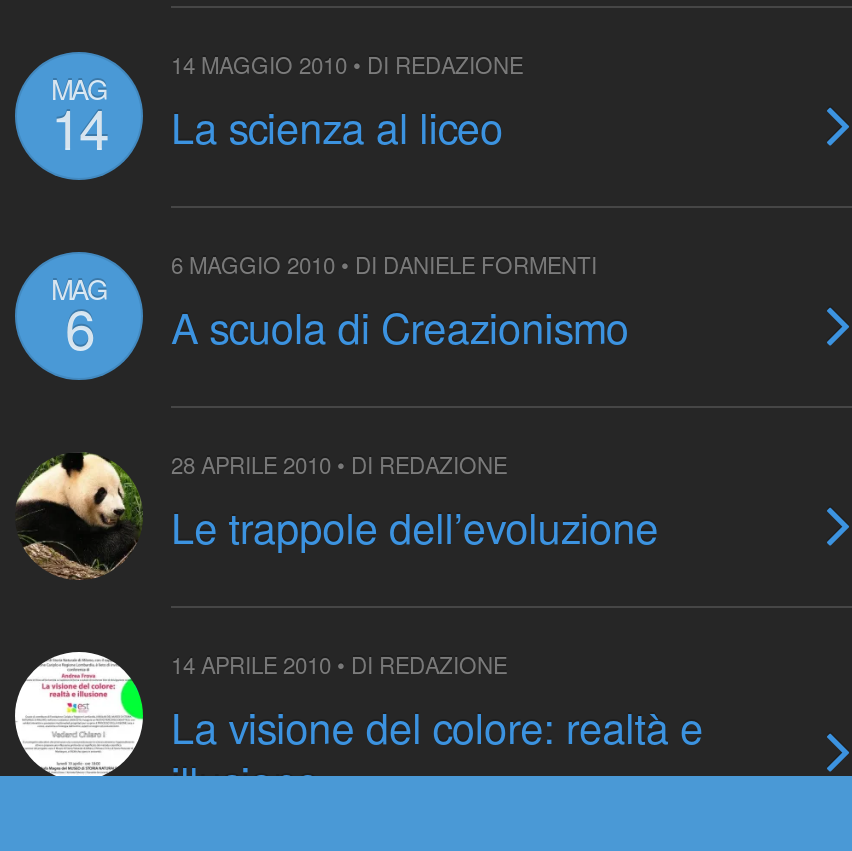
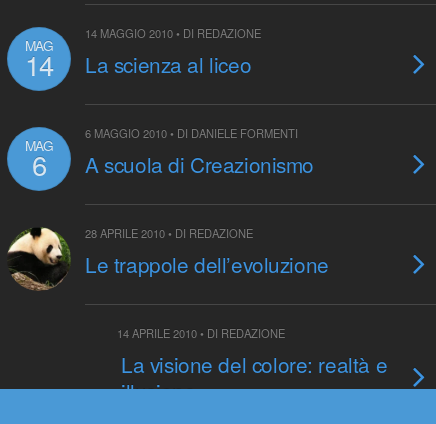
- [image]
